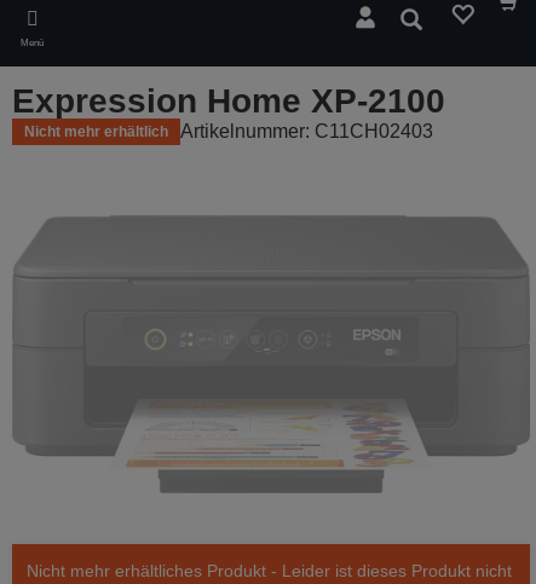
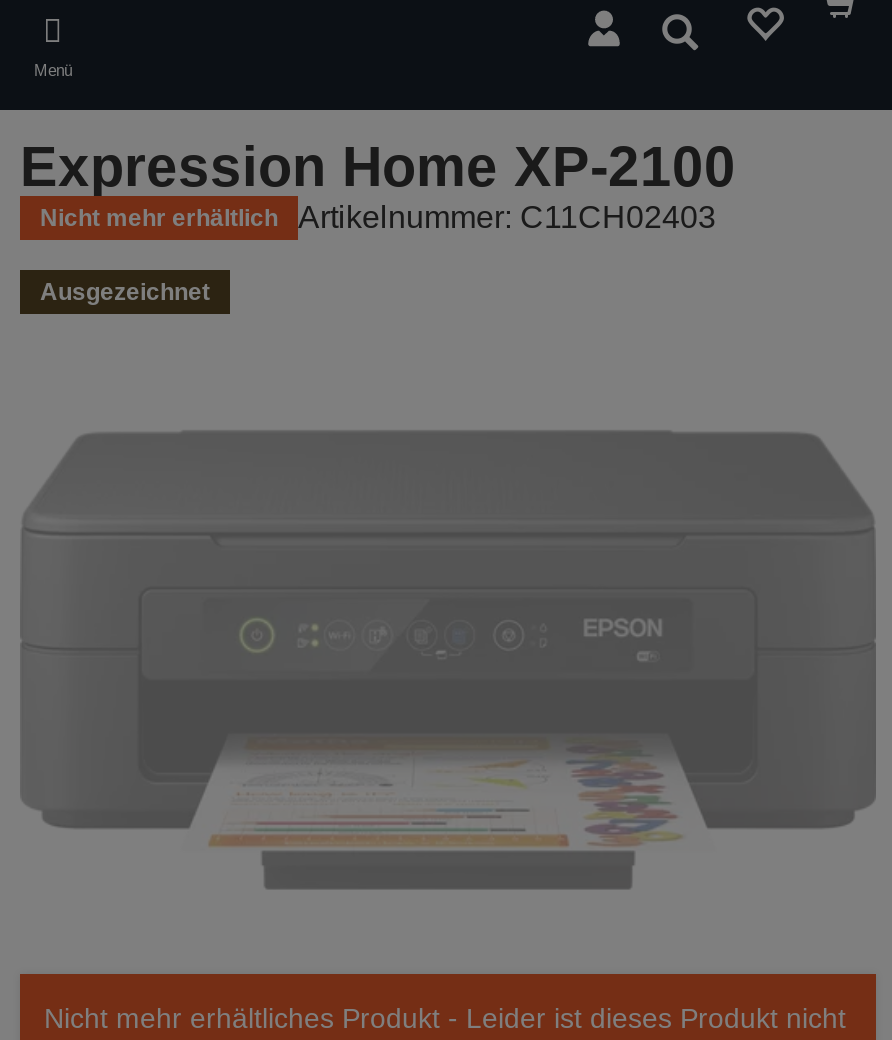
+ Ausgezeichnet
